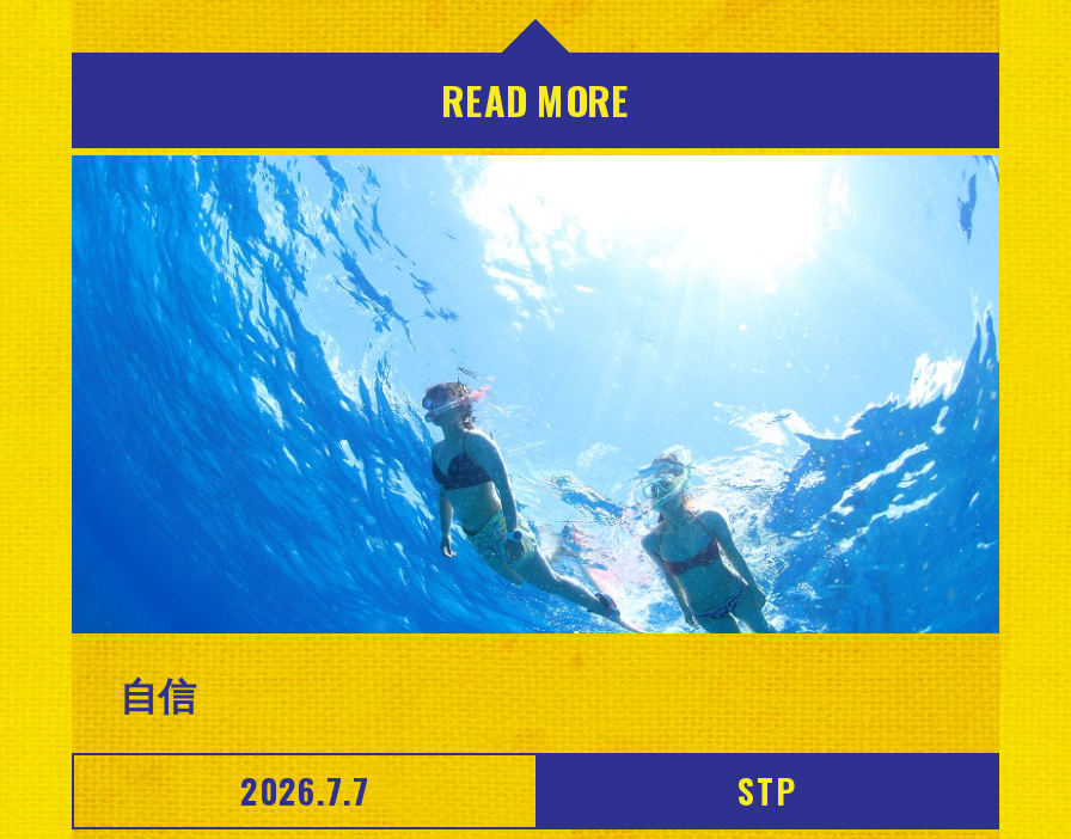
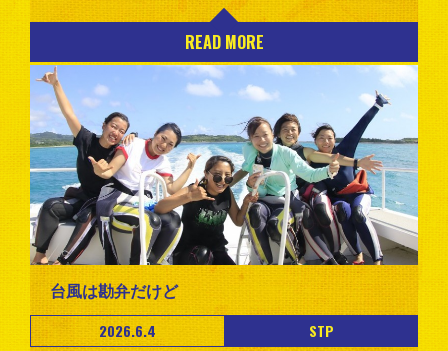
- [image]
- 自信
+ [image]
+ 台風は勘弁だけど

- 2026.7.7
+ 2026.6.4
